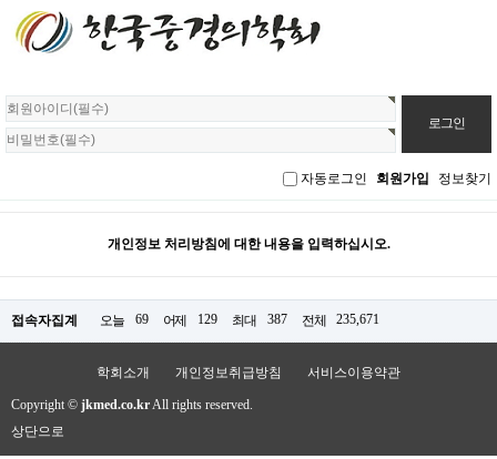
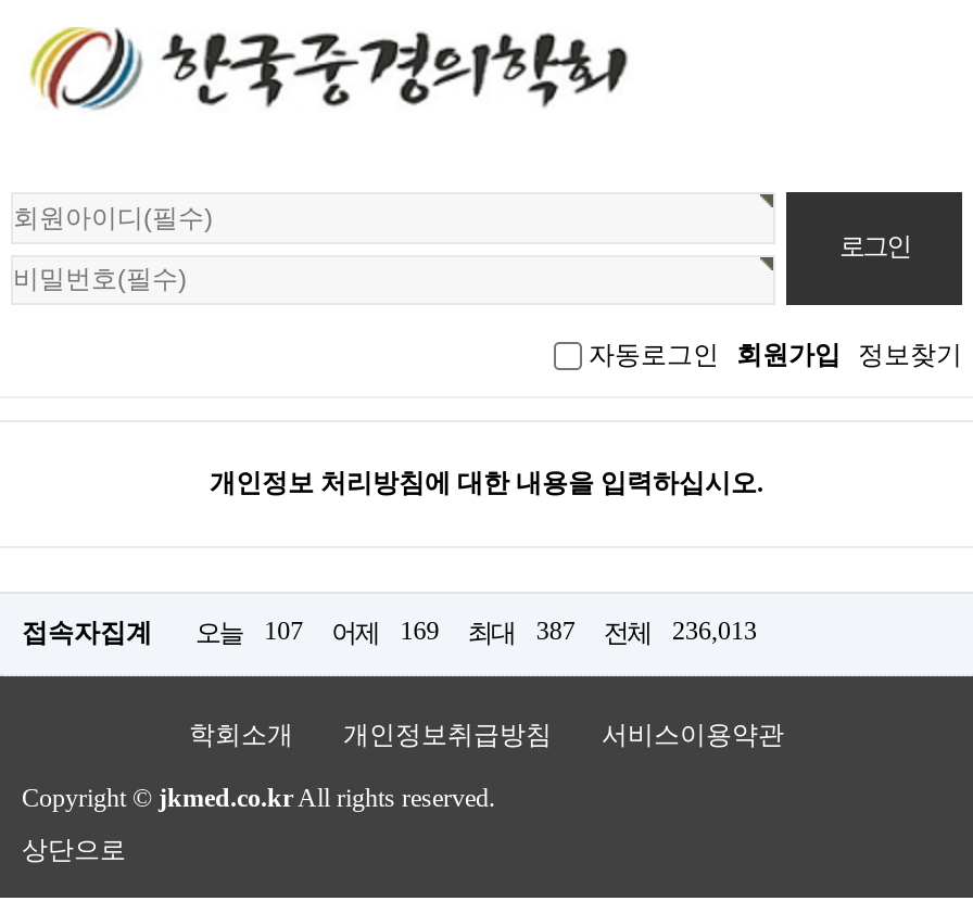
- 69
+ 107

- 129
+ 169

- 235,671
+ 236,013
